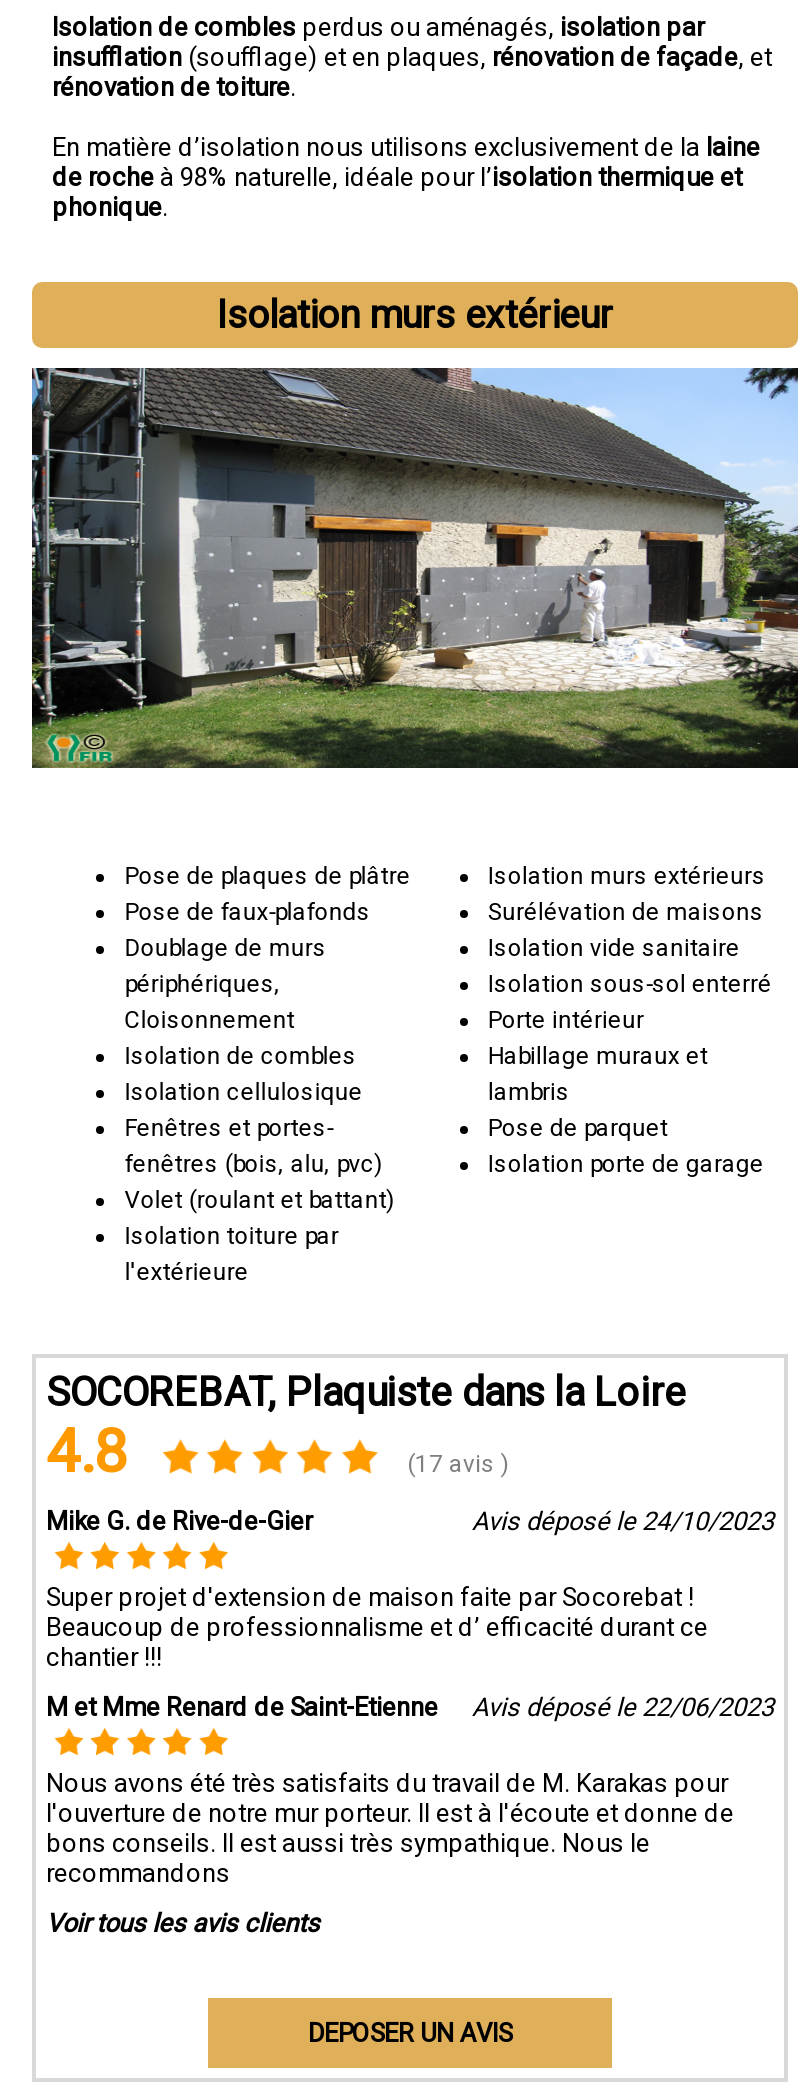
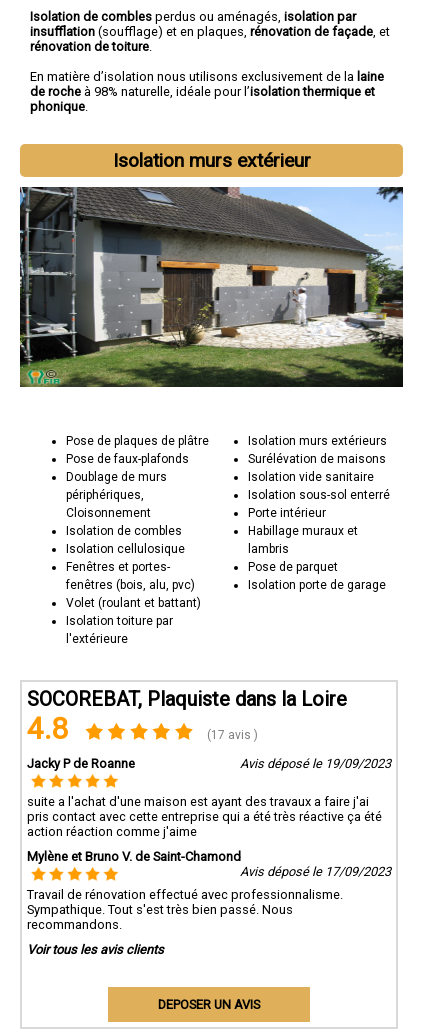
- Mike G. de Rive-de-Gier
- Avis déposé le 24/10/2023
+ Jacky P de Roanne
+ Avis déposé le 19/09/2023

- Super projet d'extension de maison faite par Socorebat !
- Beaucoup de professionnalisme et d’ efficacité durant ce
- chantier !!!
+ suite a l'achat d'une maison est ayant des travaux a faire j'ai
+ pris contact avec cette entreprise qui a été très réactive ça été
+ action réaction comme j'aime

- M et Mme Renard de Saint-Etienne
- Avis déposé le 22/06/2023
+ Mylène et Bruno V. de Saint-Chamond
+ Avis déposé le 17/09/2023

- Nous avons été très satisfaits du travail de M. Karakas pour
- l'ouverture de notre mur porteur. Il est à l'écoute et donne de
- bons conseils. Il est aussi très sympathique. Nous le
- recommandons
+ Travail de rénovation effectué avec professionnalisme.
+ Sympathique. Tout s'est très bien passé. Nous
+ recommandons.
